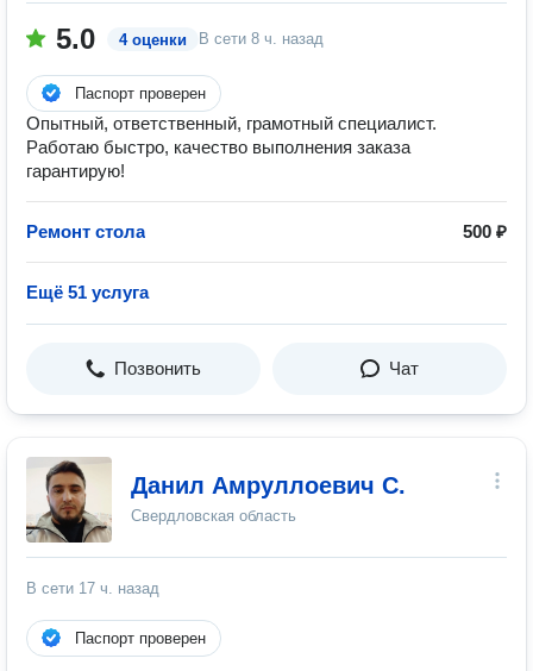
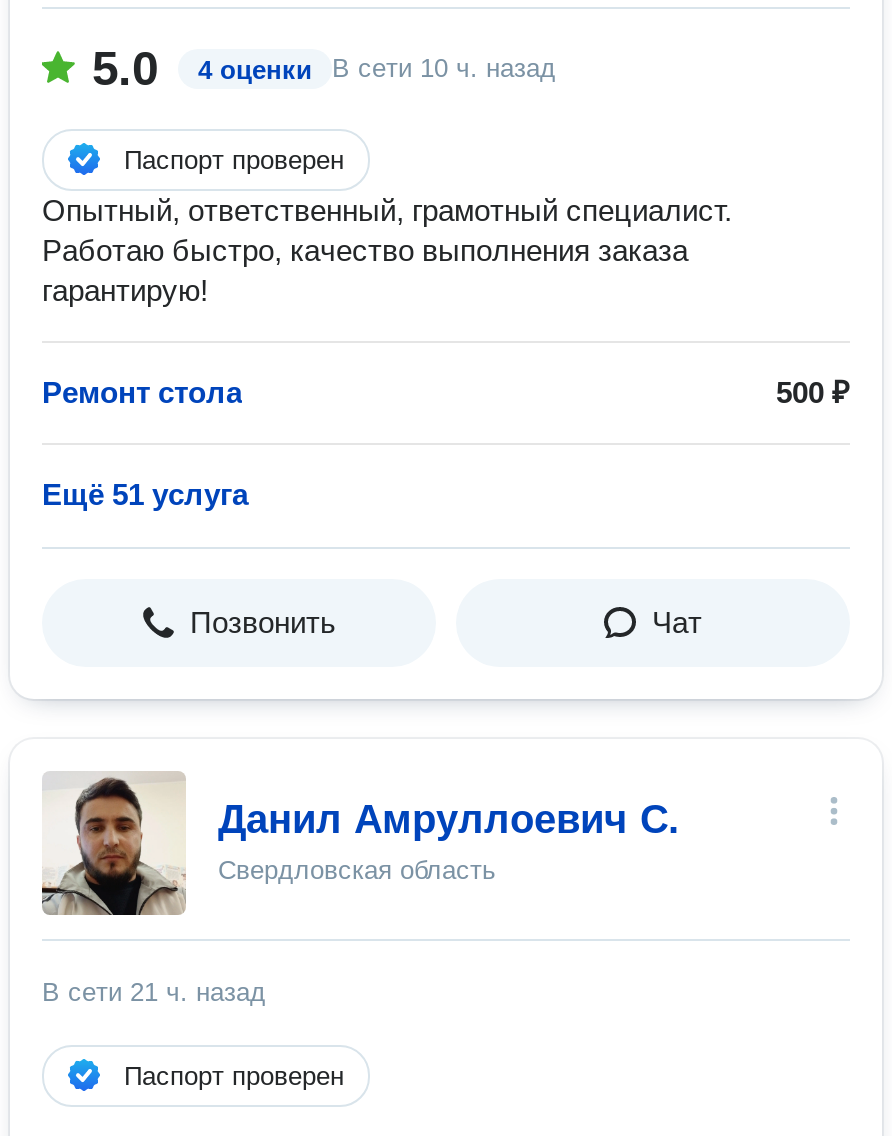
- 5.0 4 оценки В сети 8 ч. назад
+ 5.0 4 оценки В сети 10 ч. назад

- В сети 17 ч. назад
+ В сети 21 ч. назад
